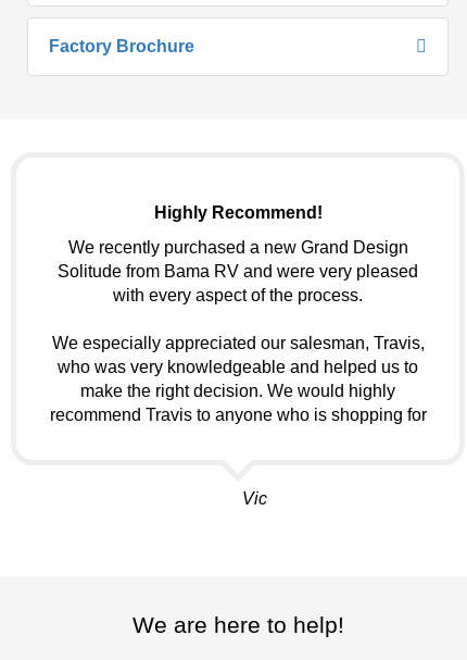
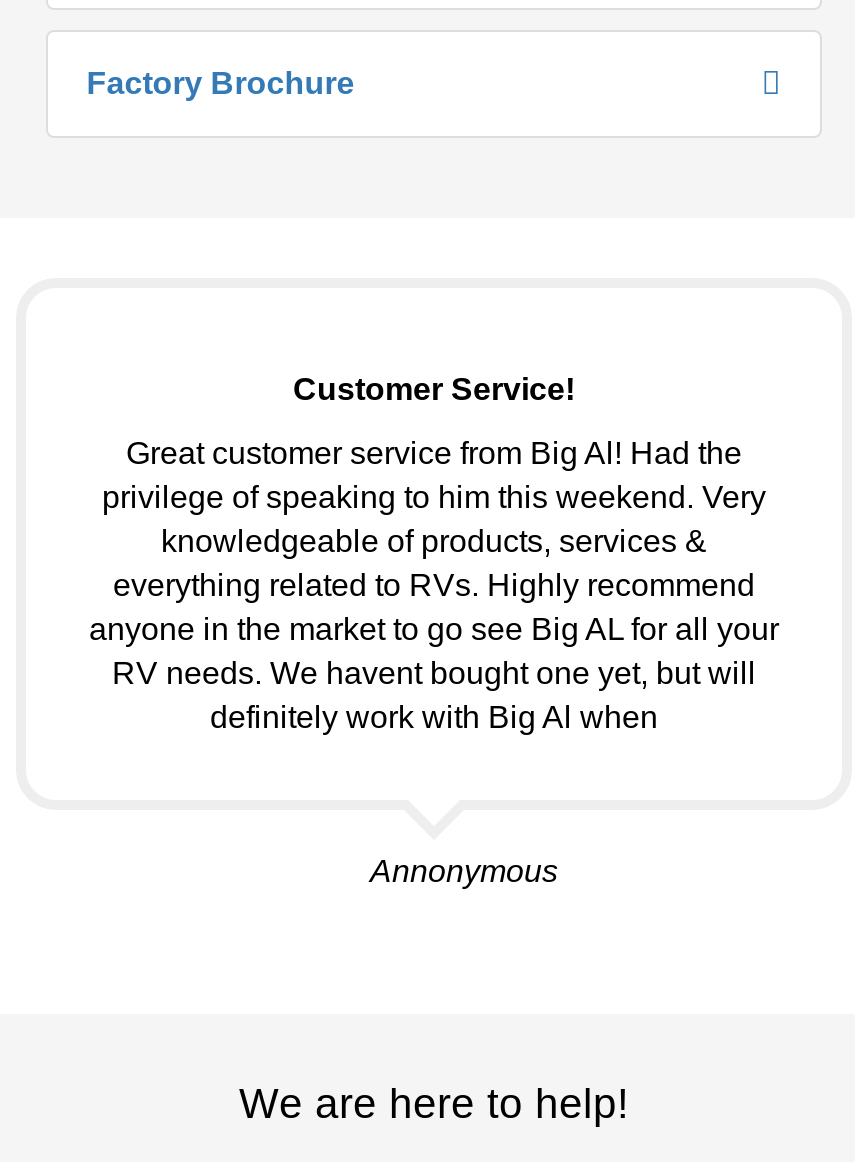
- Highly Recommend!
- We recently purchased a new Grand Design
- Solitude from Bama RV and were very pleased
- with every aspect of the process.
- We especially appreciated our salesman, Travis,
- who was very knowledgeable and helped us to
- make the right decision. We would highly
- recommend Travis to anyone who is shopping for
+ Customer Service!
+ Great customer service from Big Al! Had the
+ privilege of speaking to him this weekend. Very
+ knowledgeable of products, services &
+ everything related to RVs. Highly recommend
+ anyone in the market to go see Big AL for all your
+ RV needs. We havent bought one yet, but will
+ definitely work with Big Al when

- Vic
+ Annonymous
